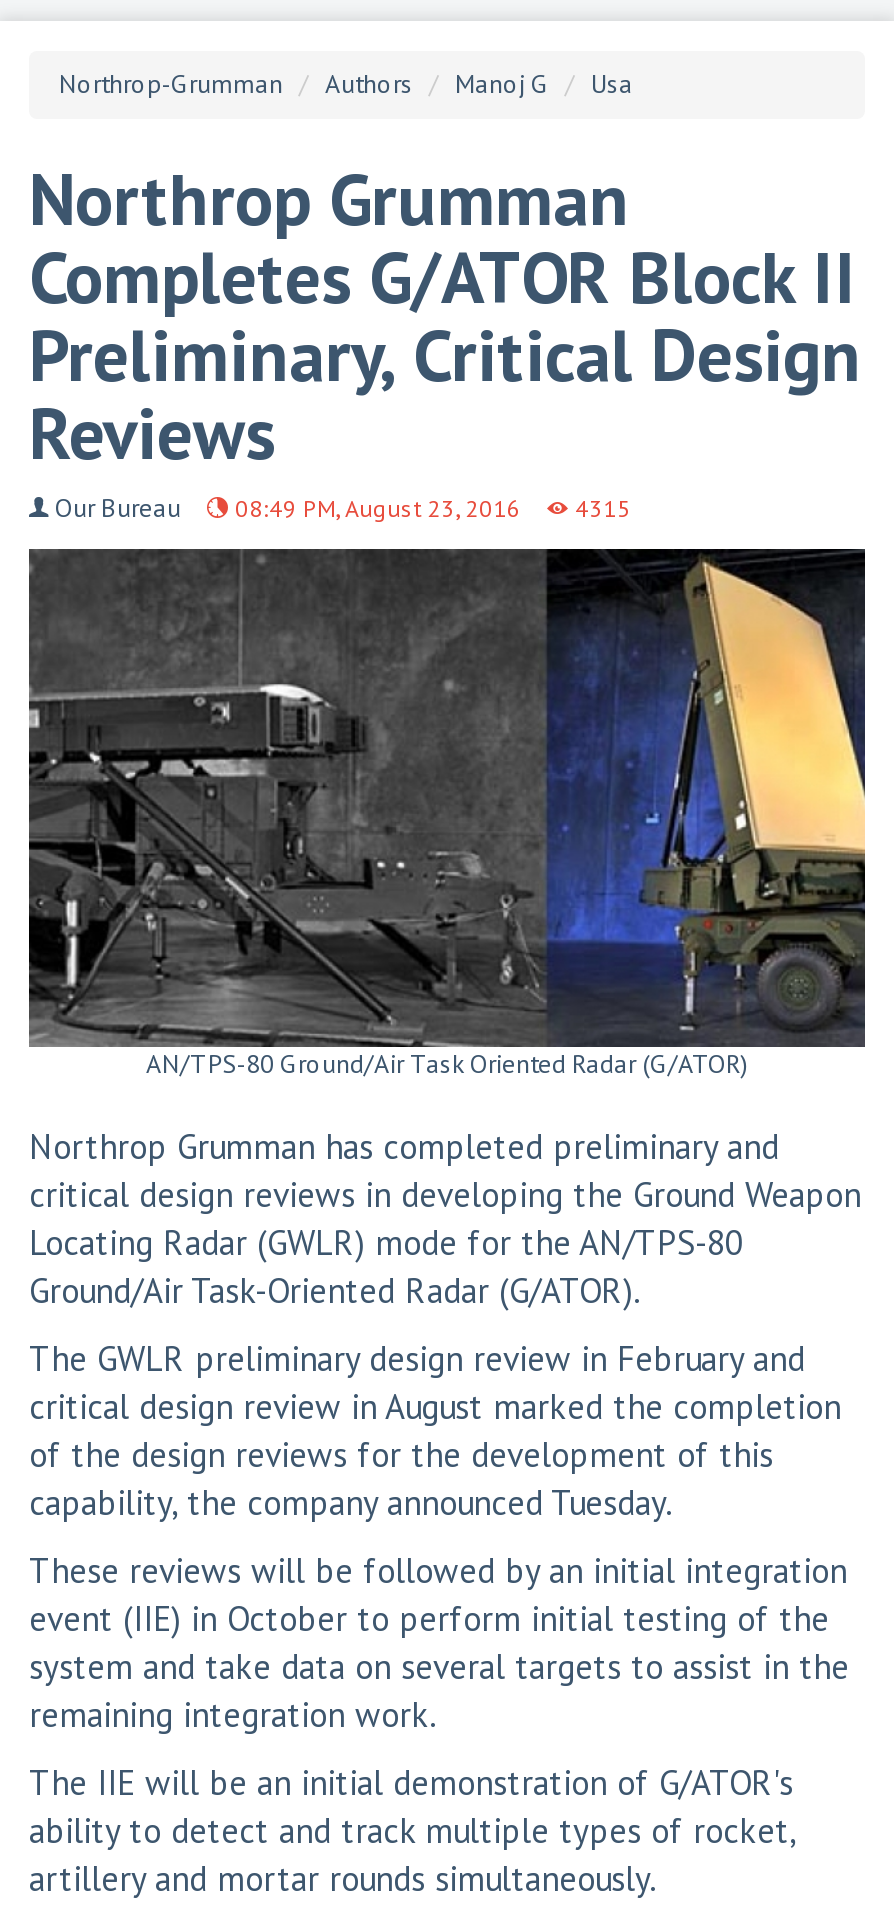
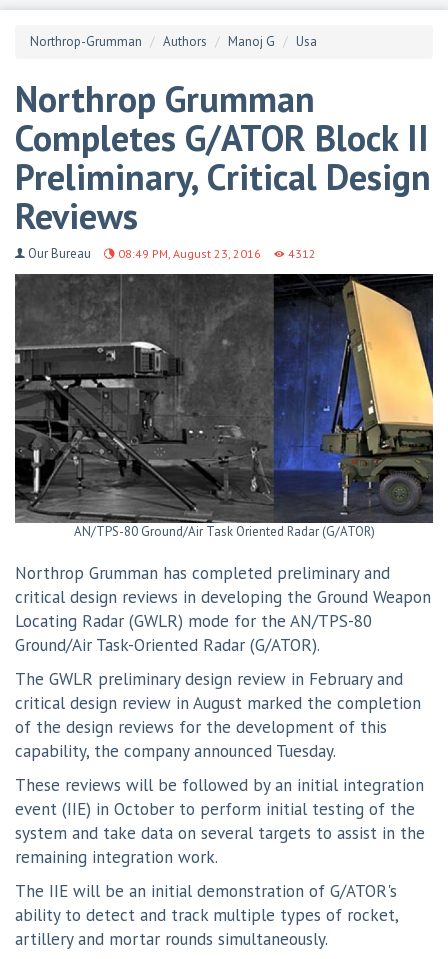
- Our Bureau 08:49 PM, August 23, 2016 4315
+ Our Bureau 08:49 PM, August 23, 2016 4312
